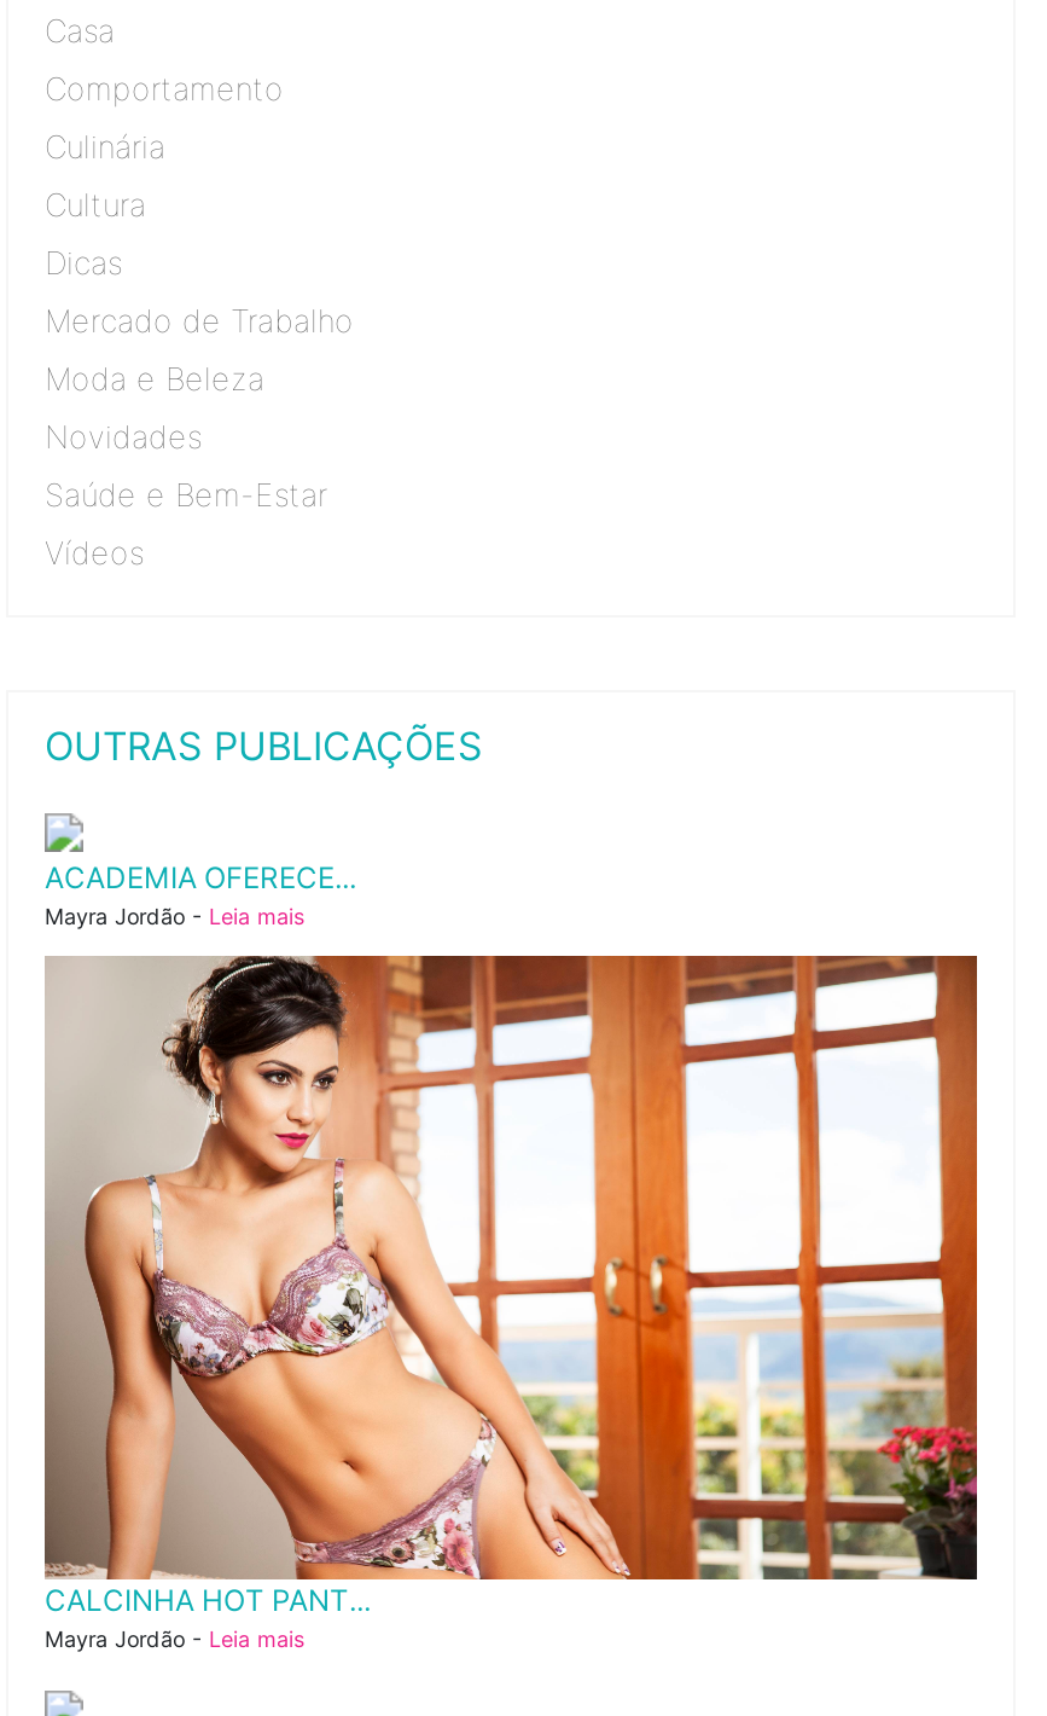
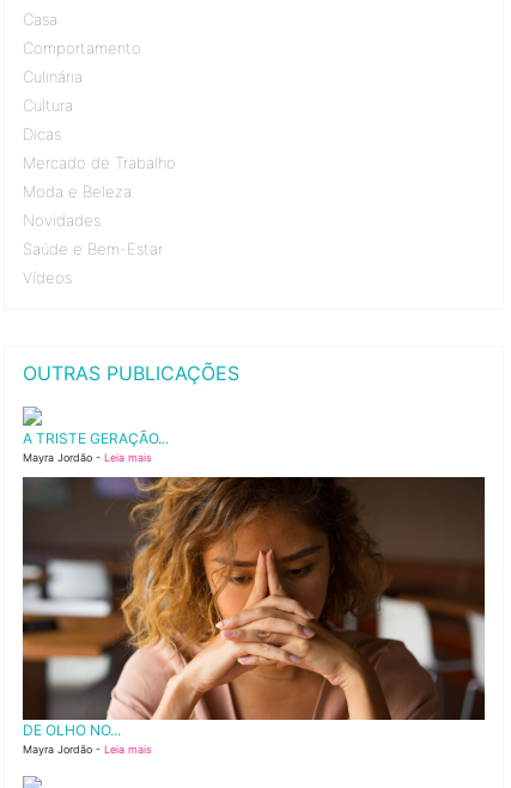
- ACADEMIA OFERECE...
+ A TRISTE GERAÇÃO...

- [image]
- CALCINHA HOT PANT...
+ [image]
+ DE OLHO NO...
